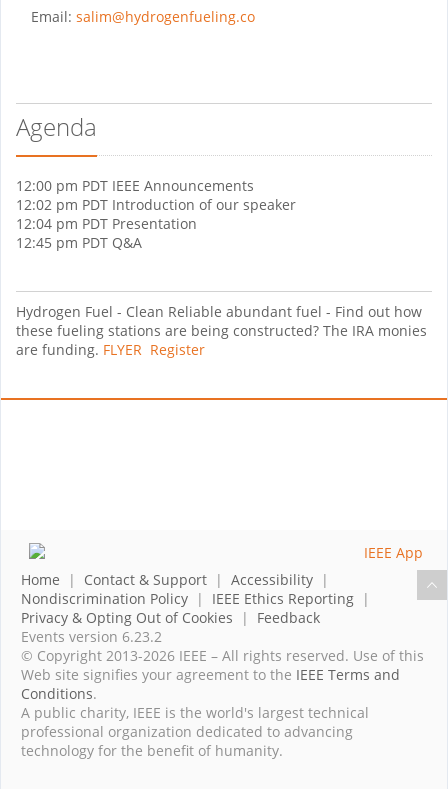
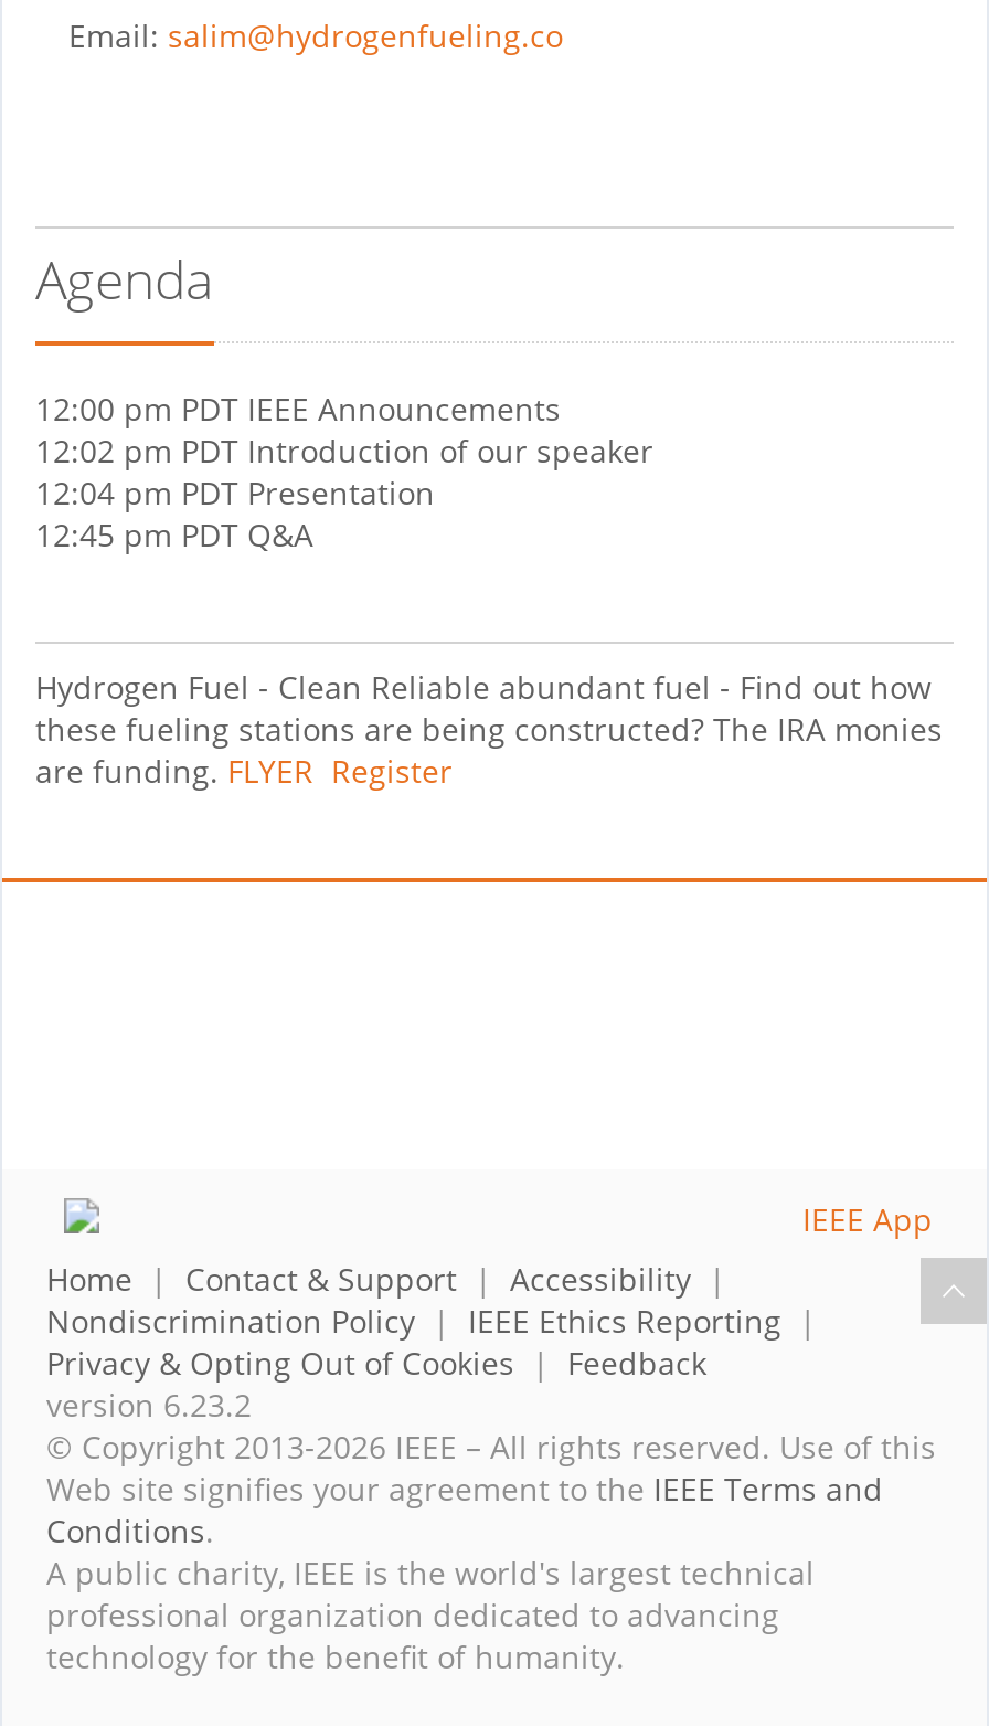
- Events version 6.23.2
+ version 6.23.2
